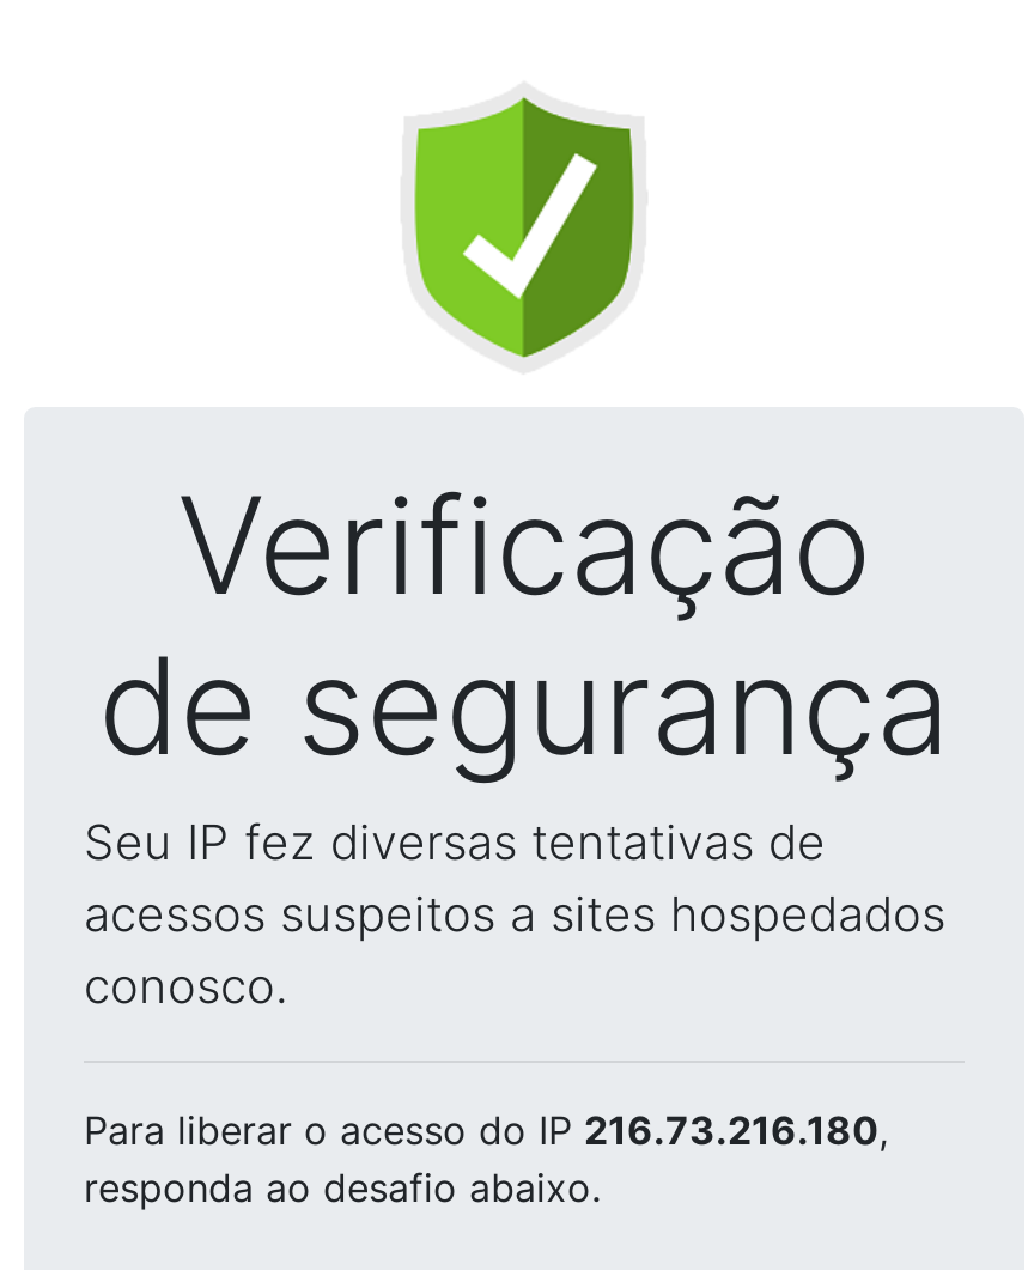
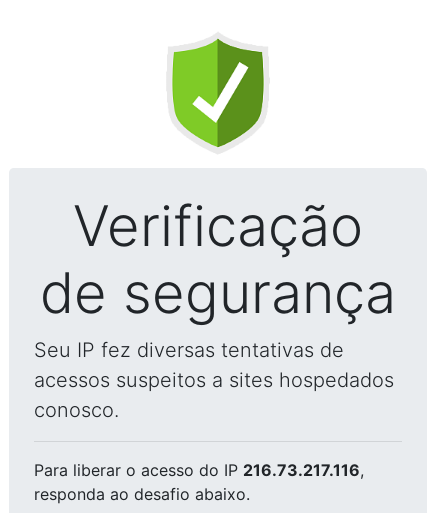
- Para liberar o acesso do IP 216.73.216.180,
+ Para liberar o acesso do IP 216.73.217.116,
